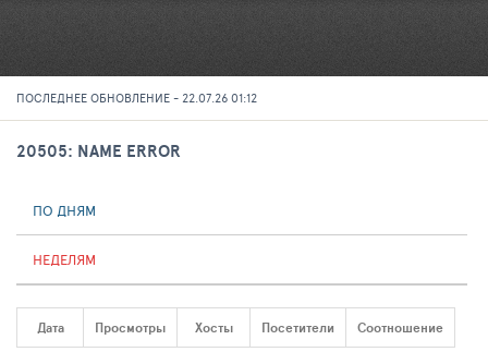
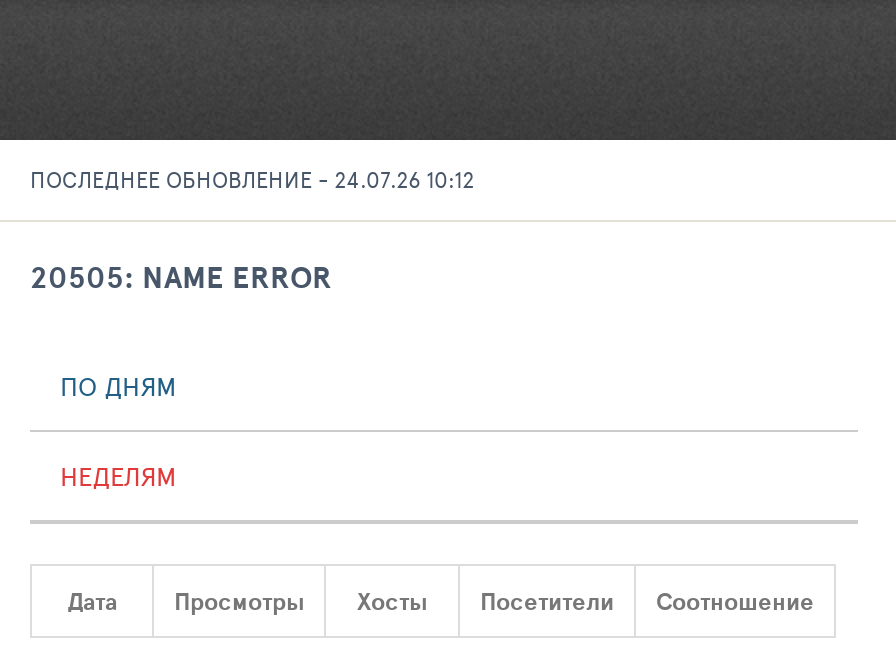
- ПОСЛЕДНЕЕ ОБНОВЛЕНИЕ - 22.07.26 01:12
+ ПОСЛЕДНЕЕ ОБНОВЛЕНИЕ - 24.07.26 10:12
